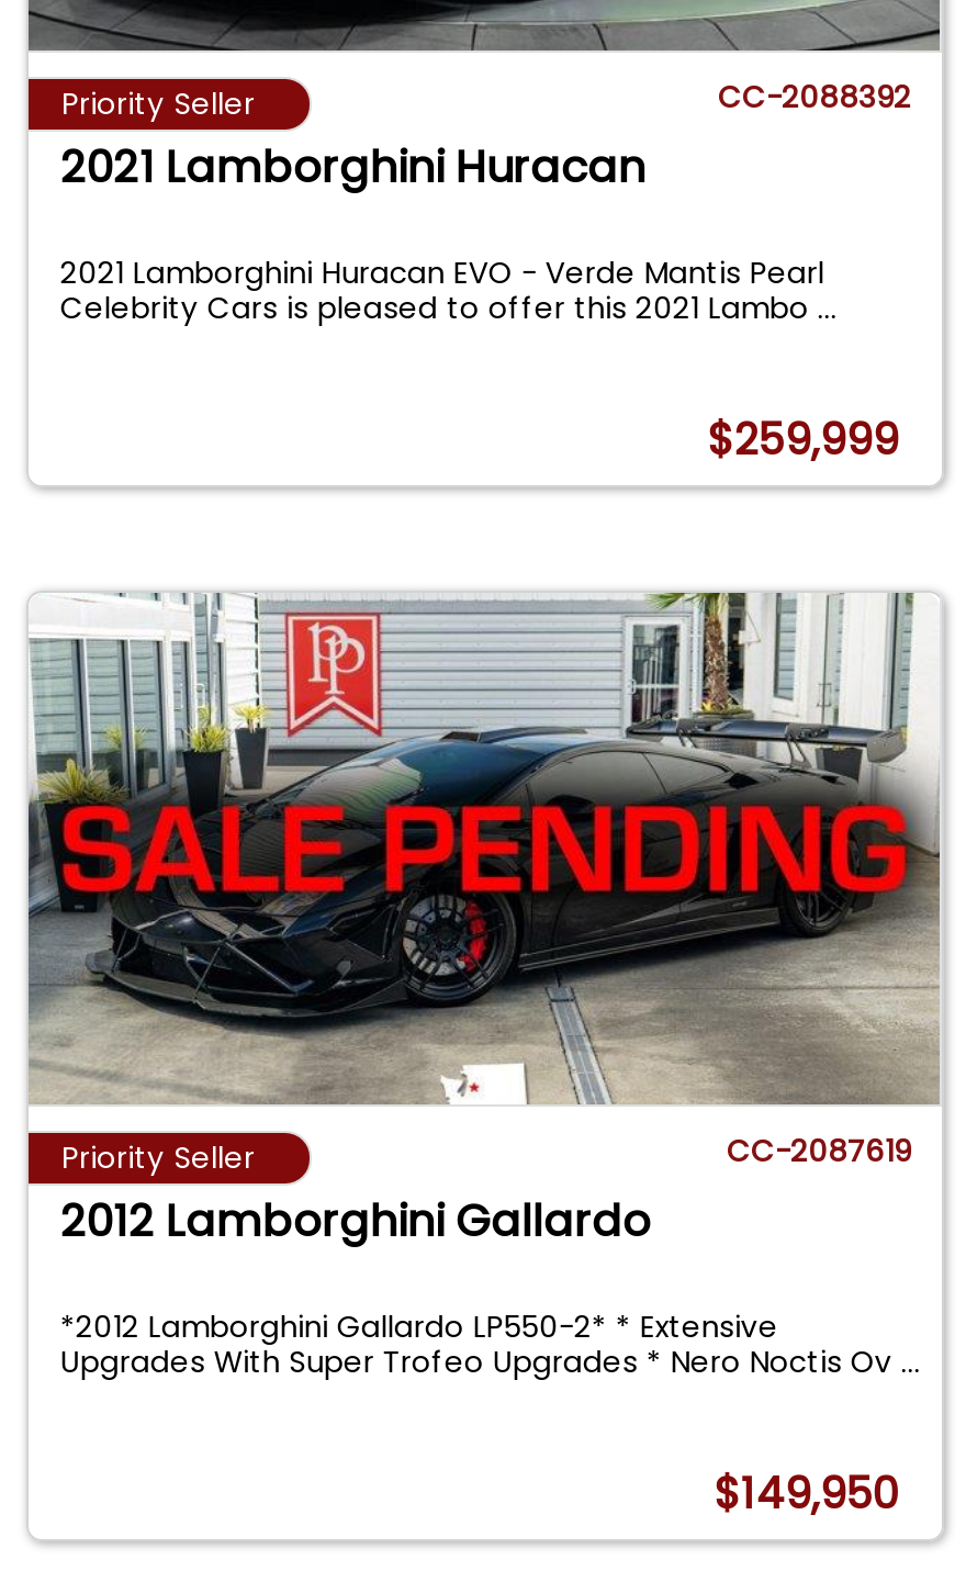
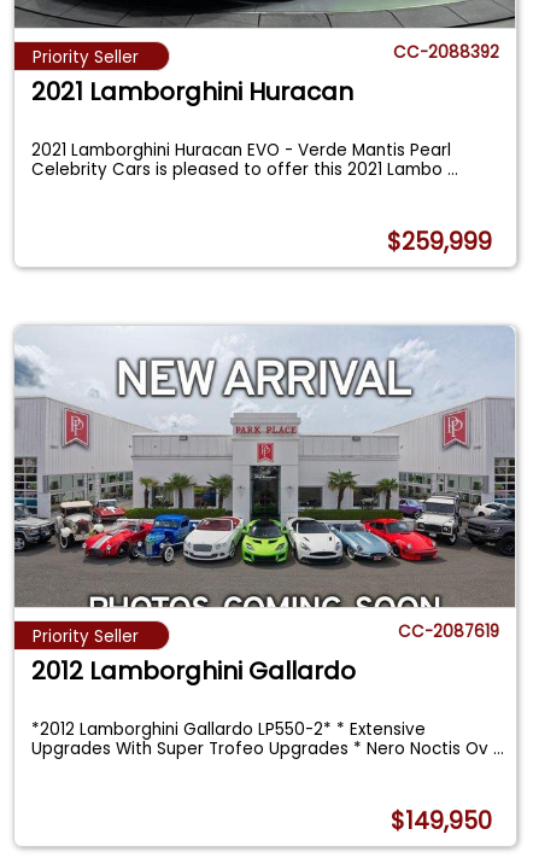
- [image]
+ [image]
